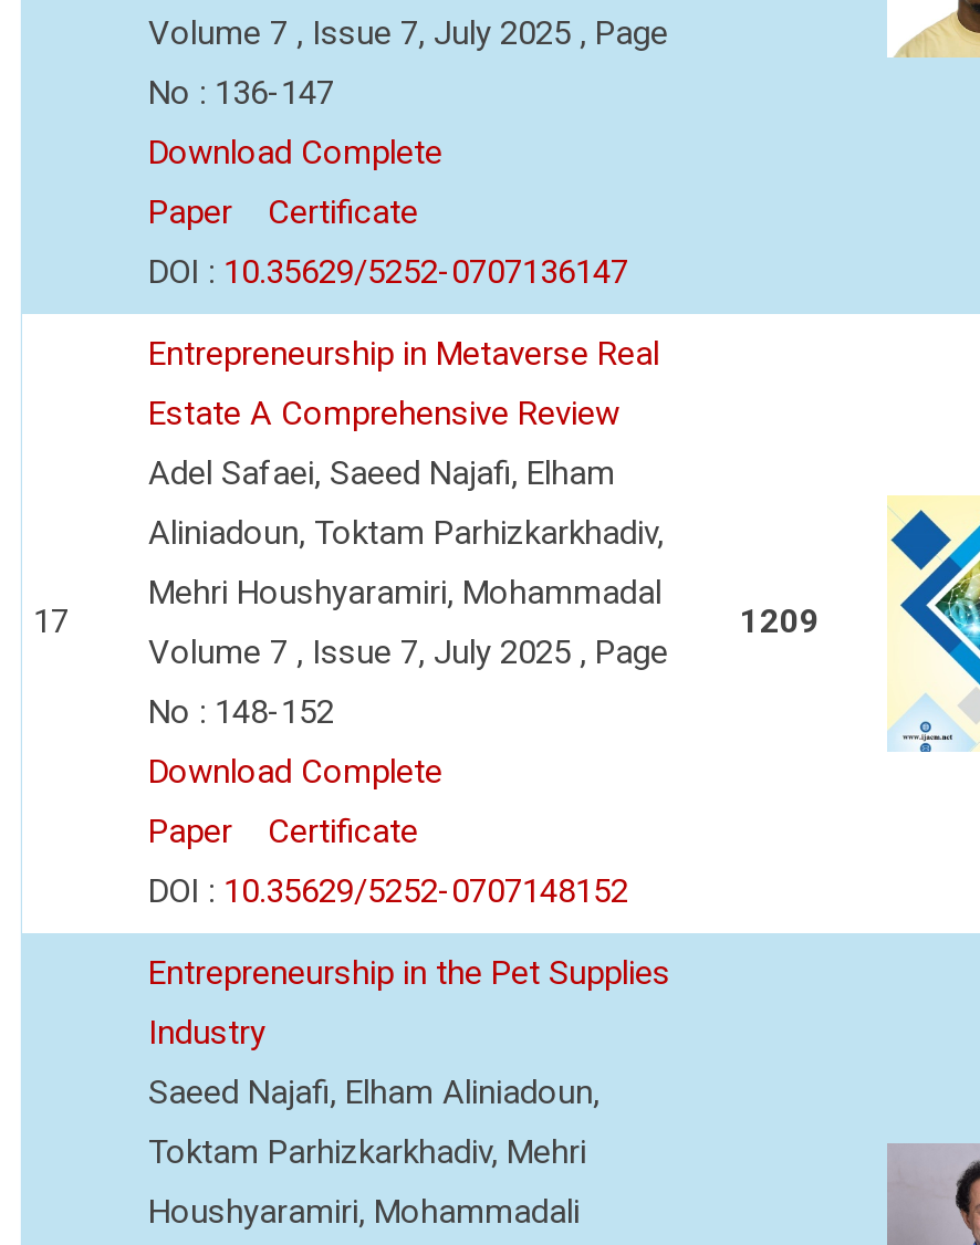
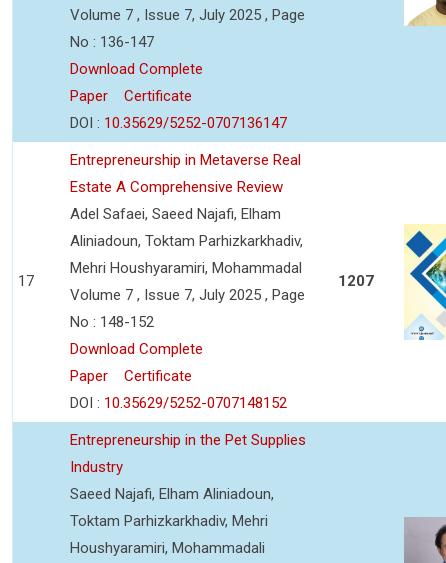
- 1209
+ 1207
